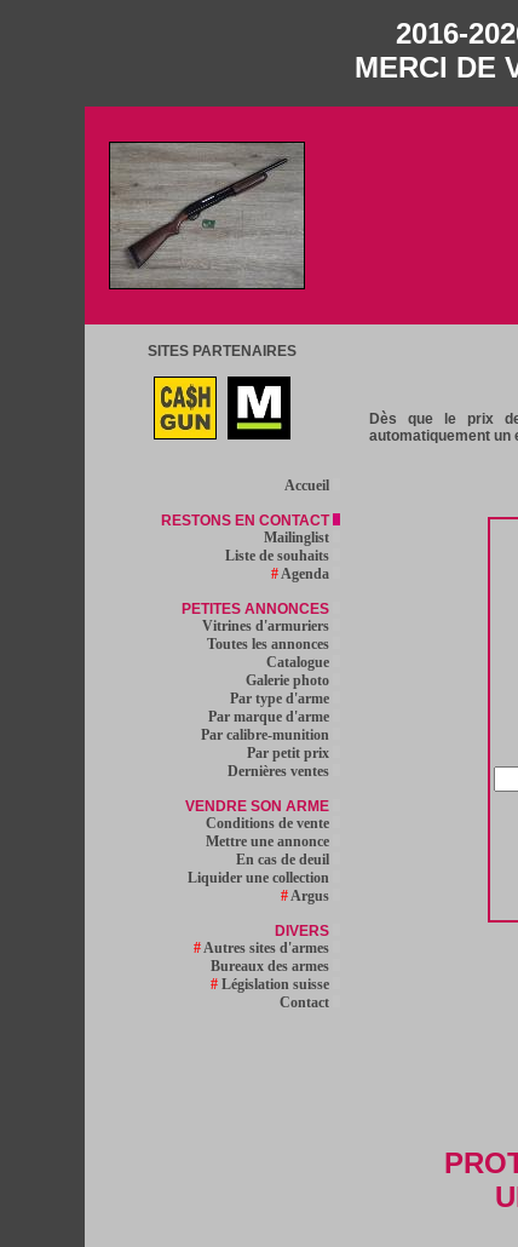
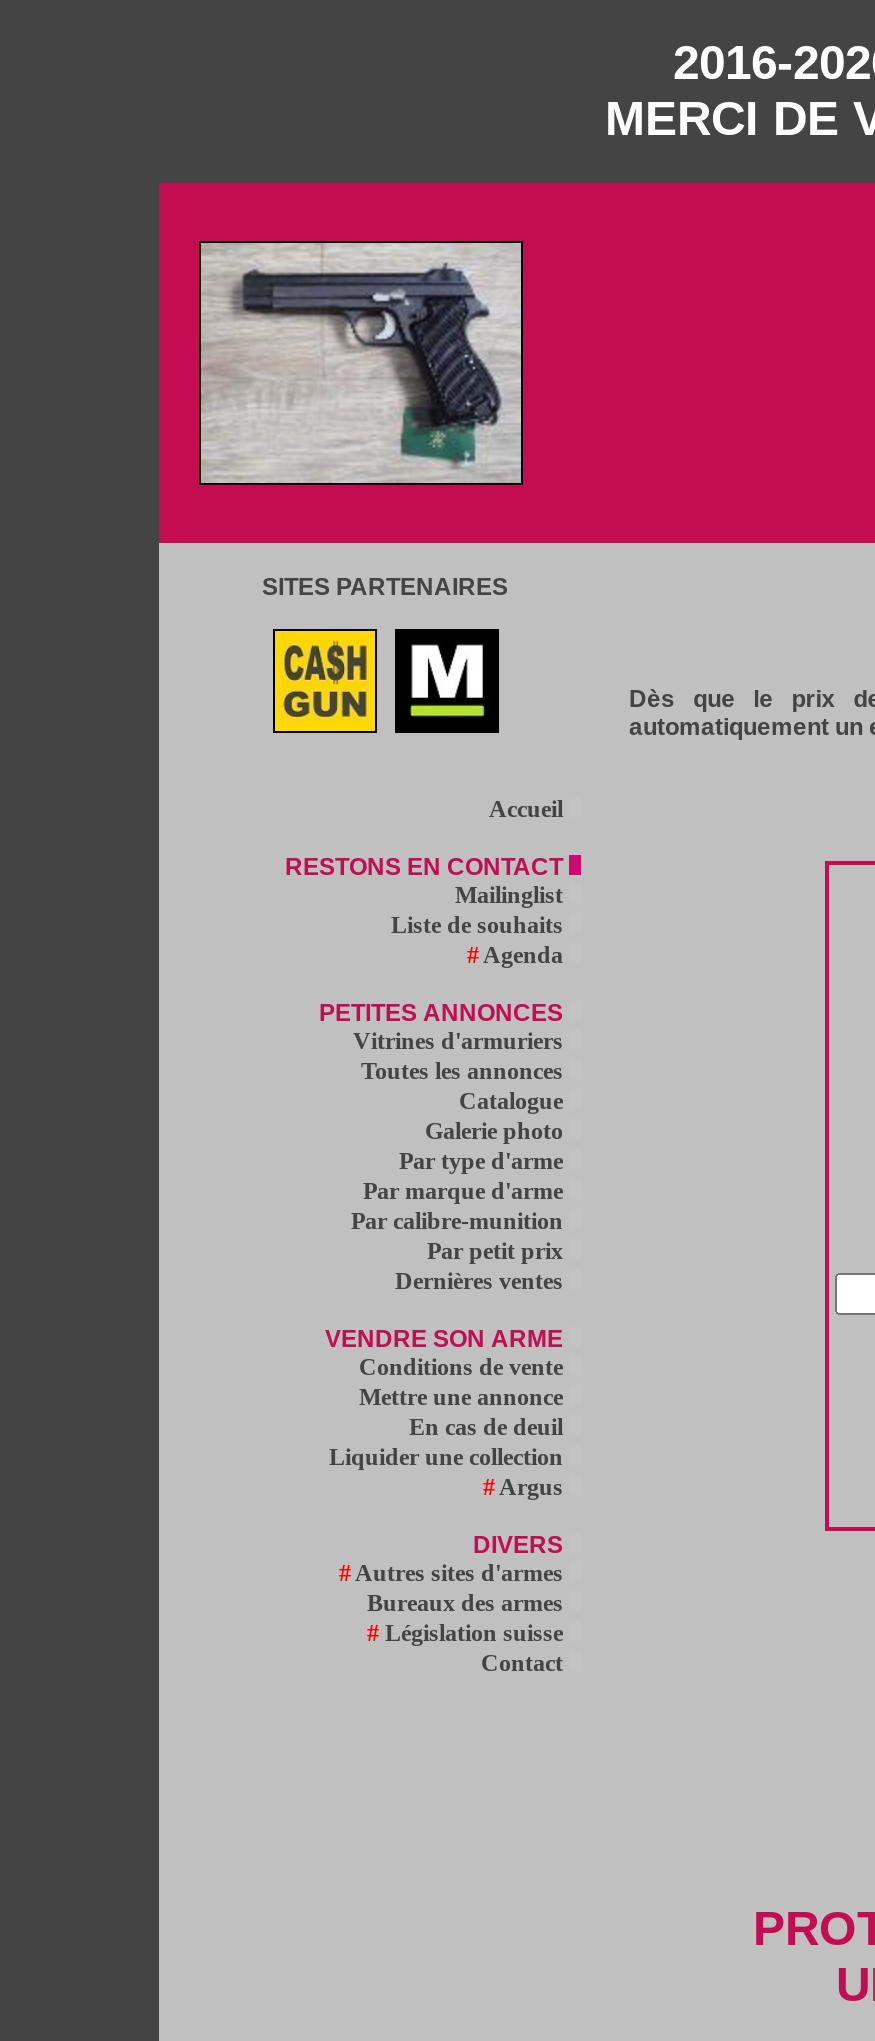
- [image]
+ [image]
